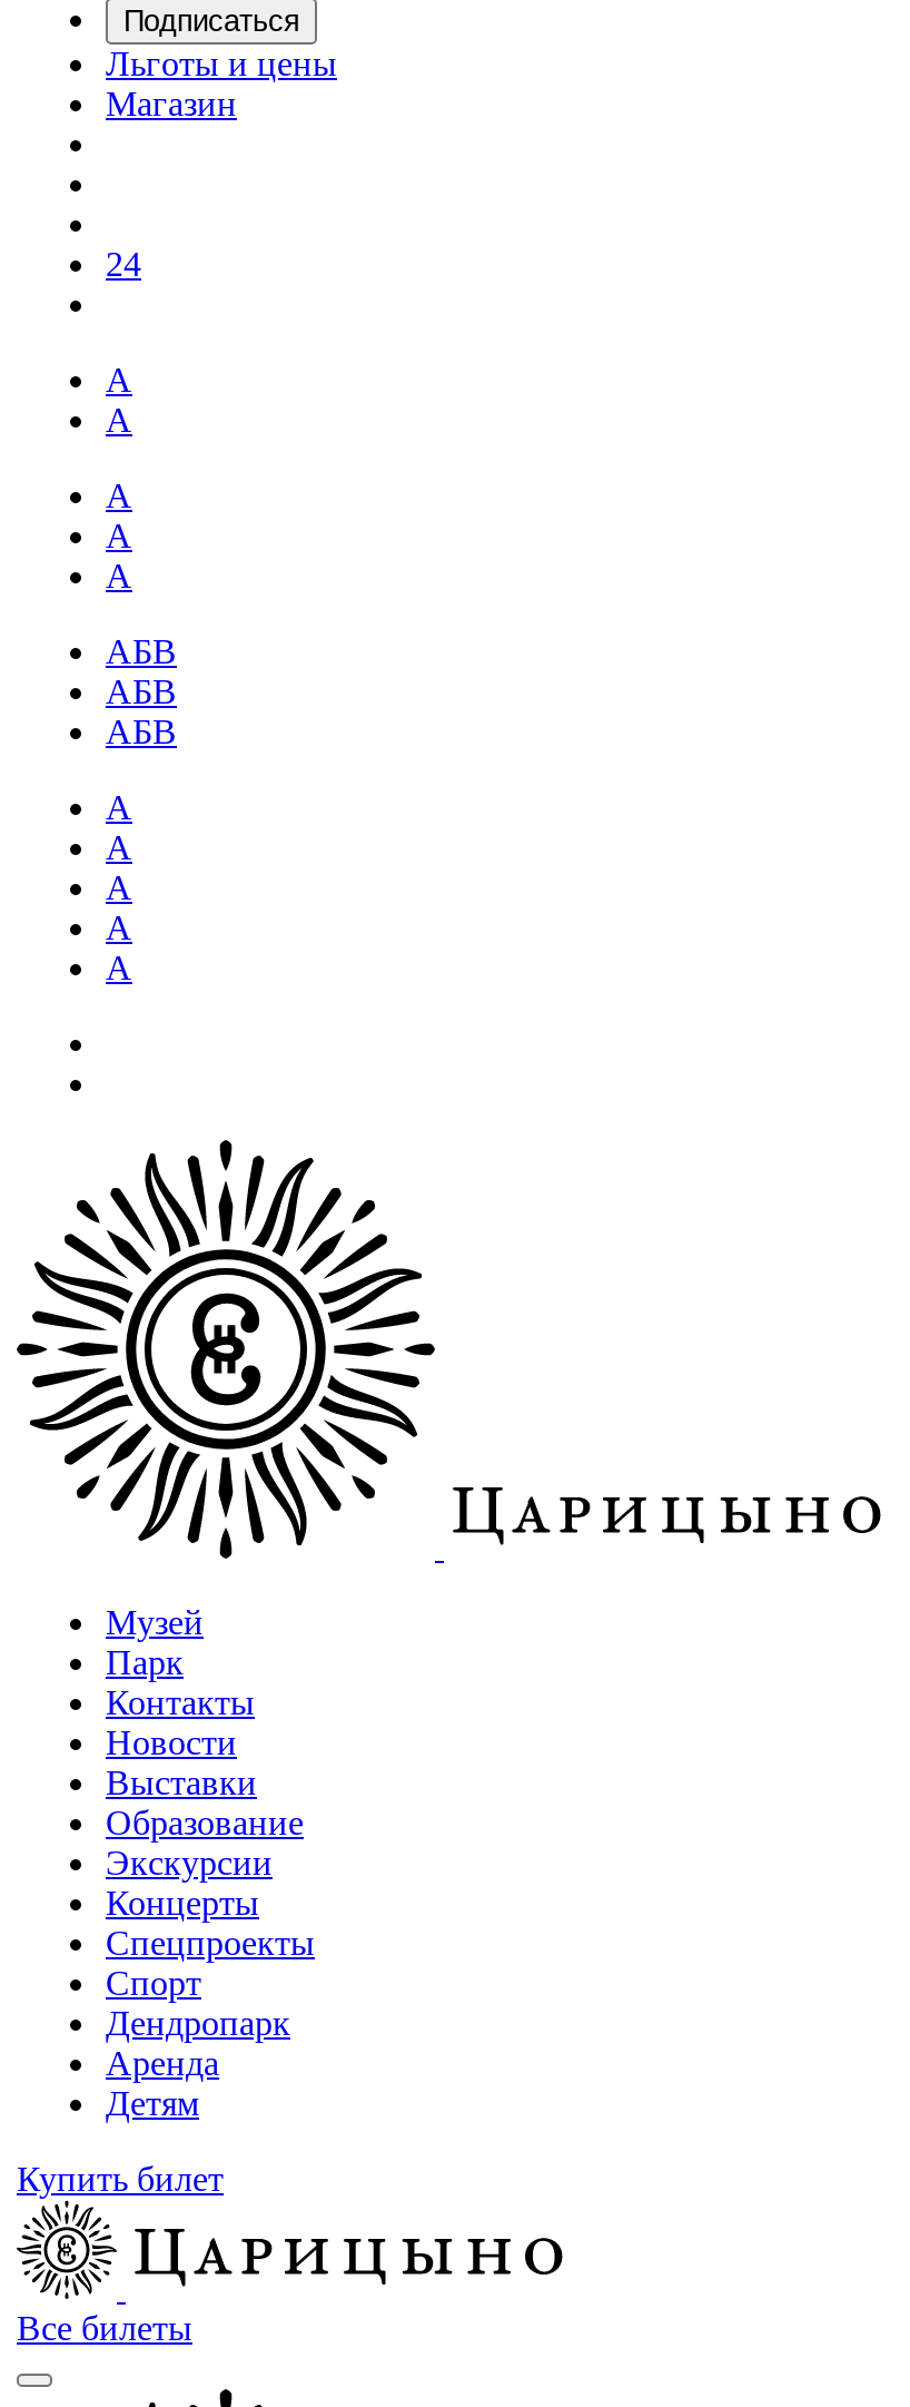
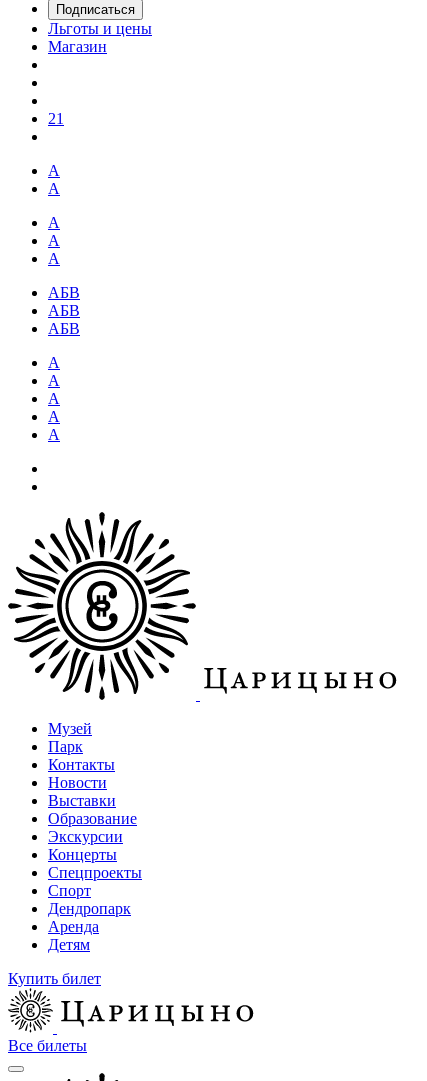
- 24
+ 21
